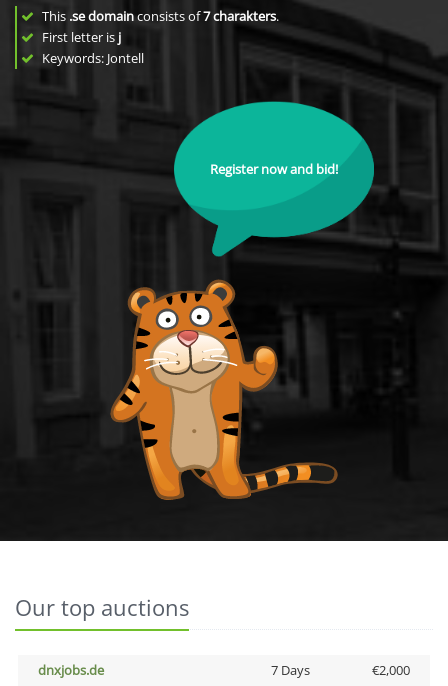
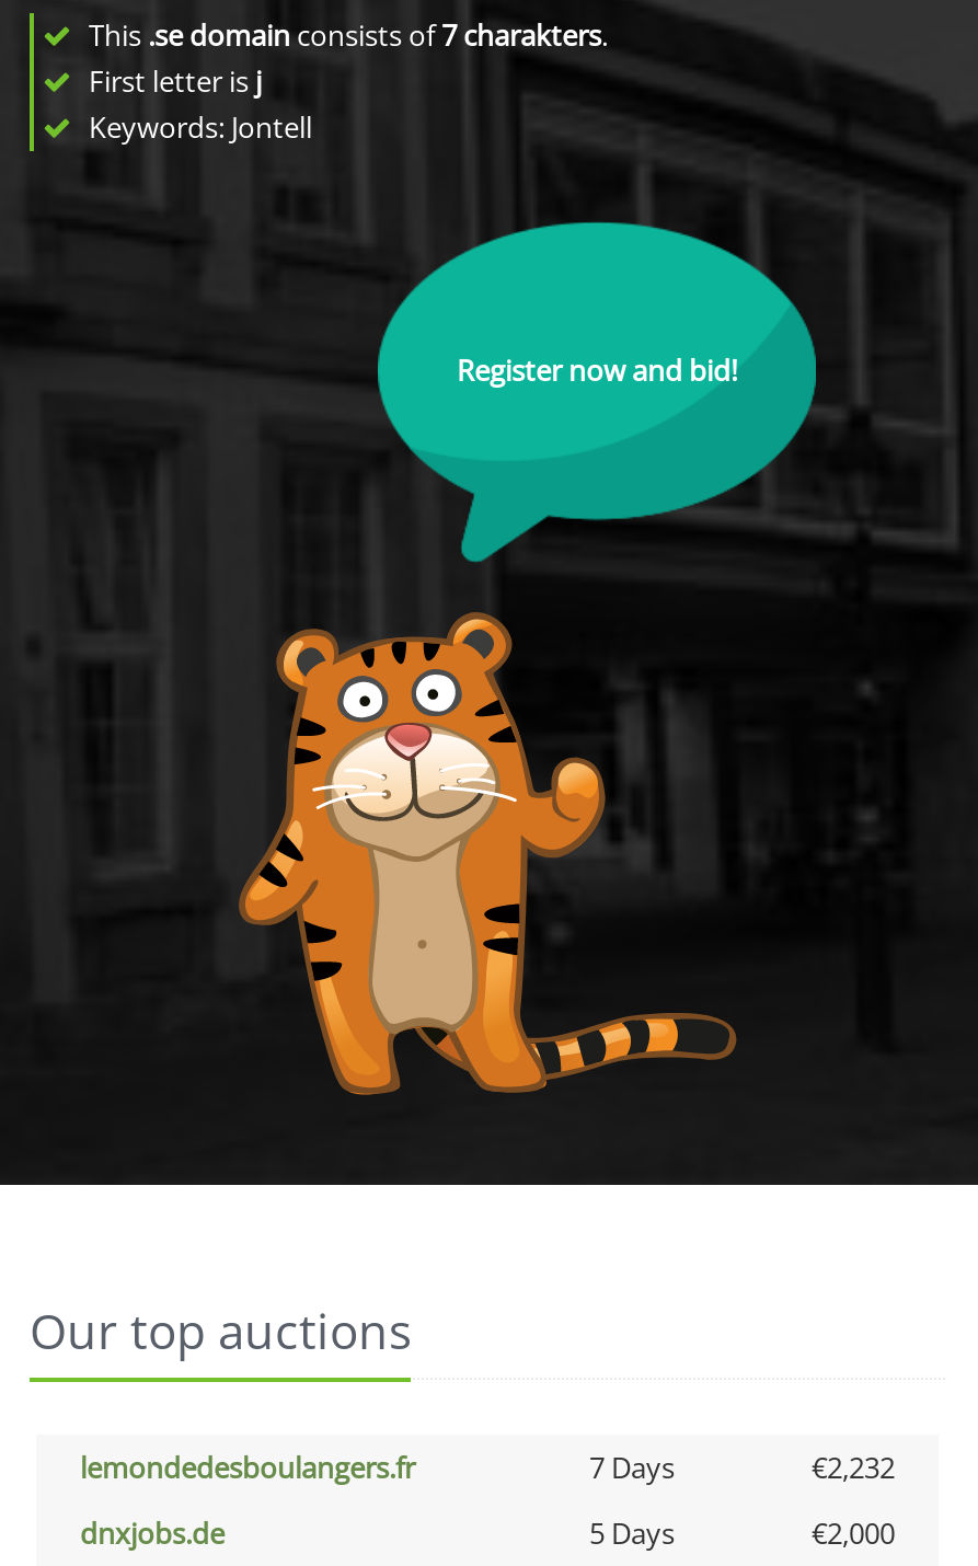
+ lemondedesboulangers.fr
+ 7 Days
+ €2,232

- 7 Days
+ 5 Days
